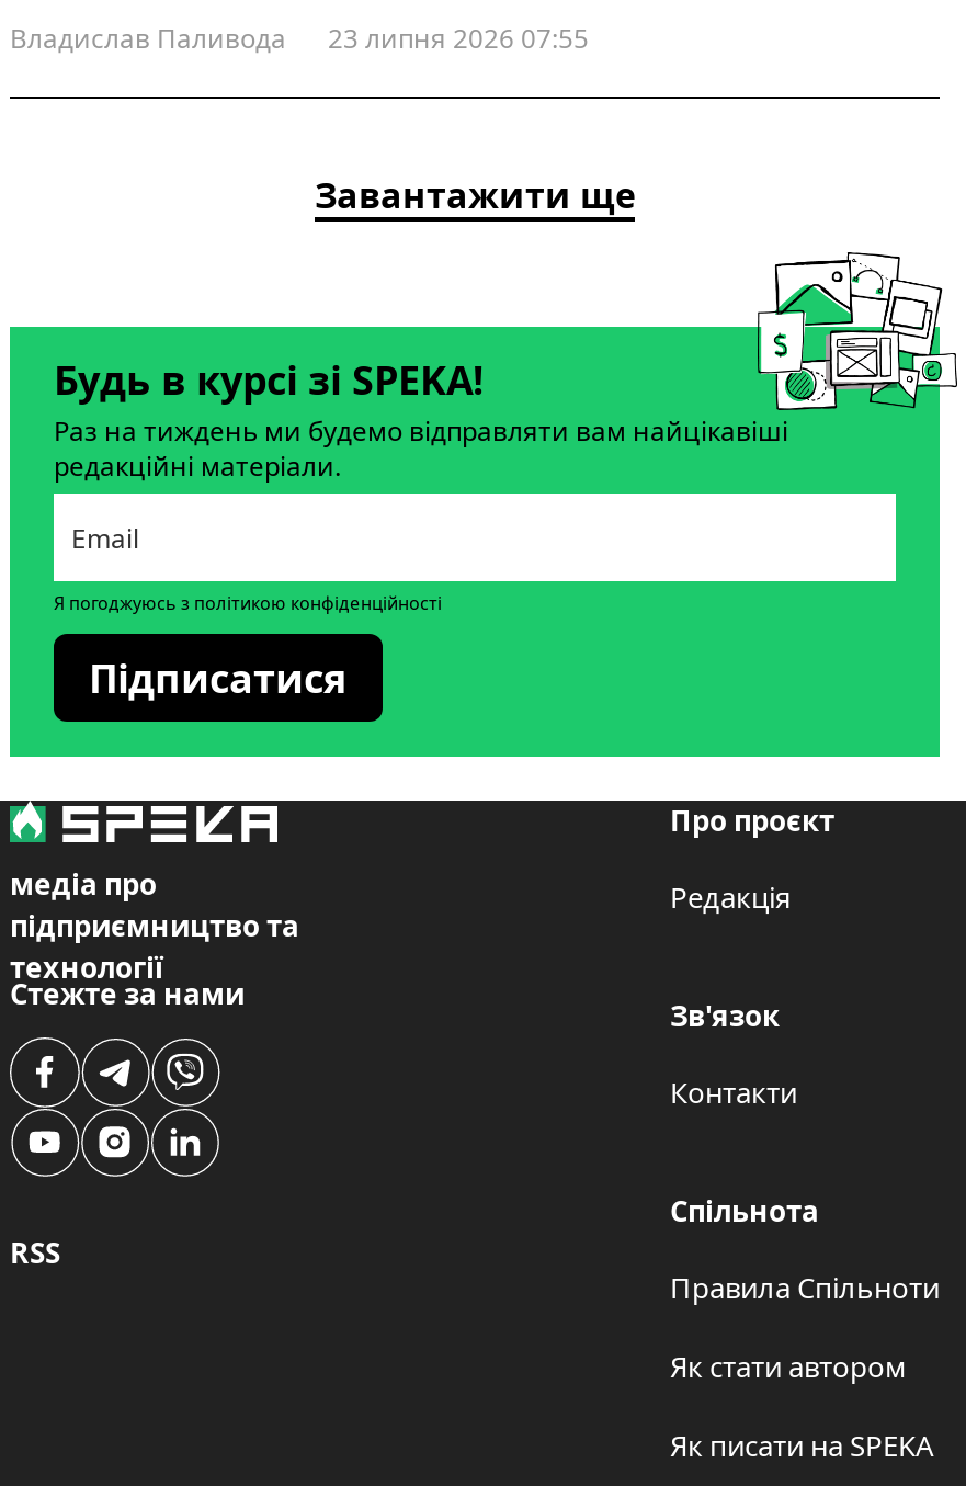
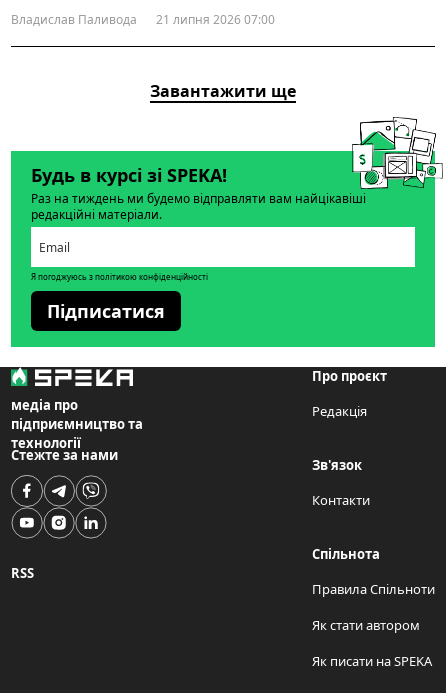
- Владислав Паливода 23 липня 2026 07:55
+ Владислав Паливода 21 липня 2026 07:00
